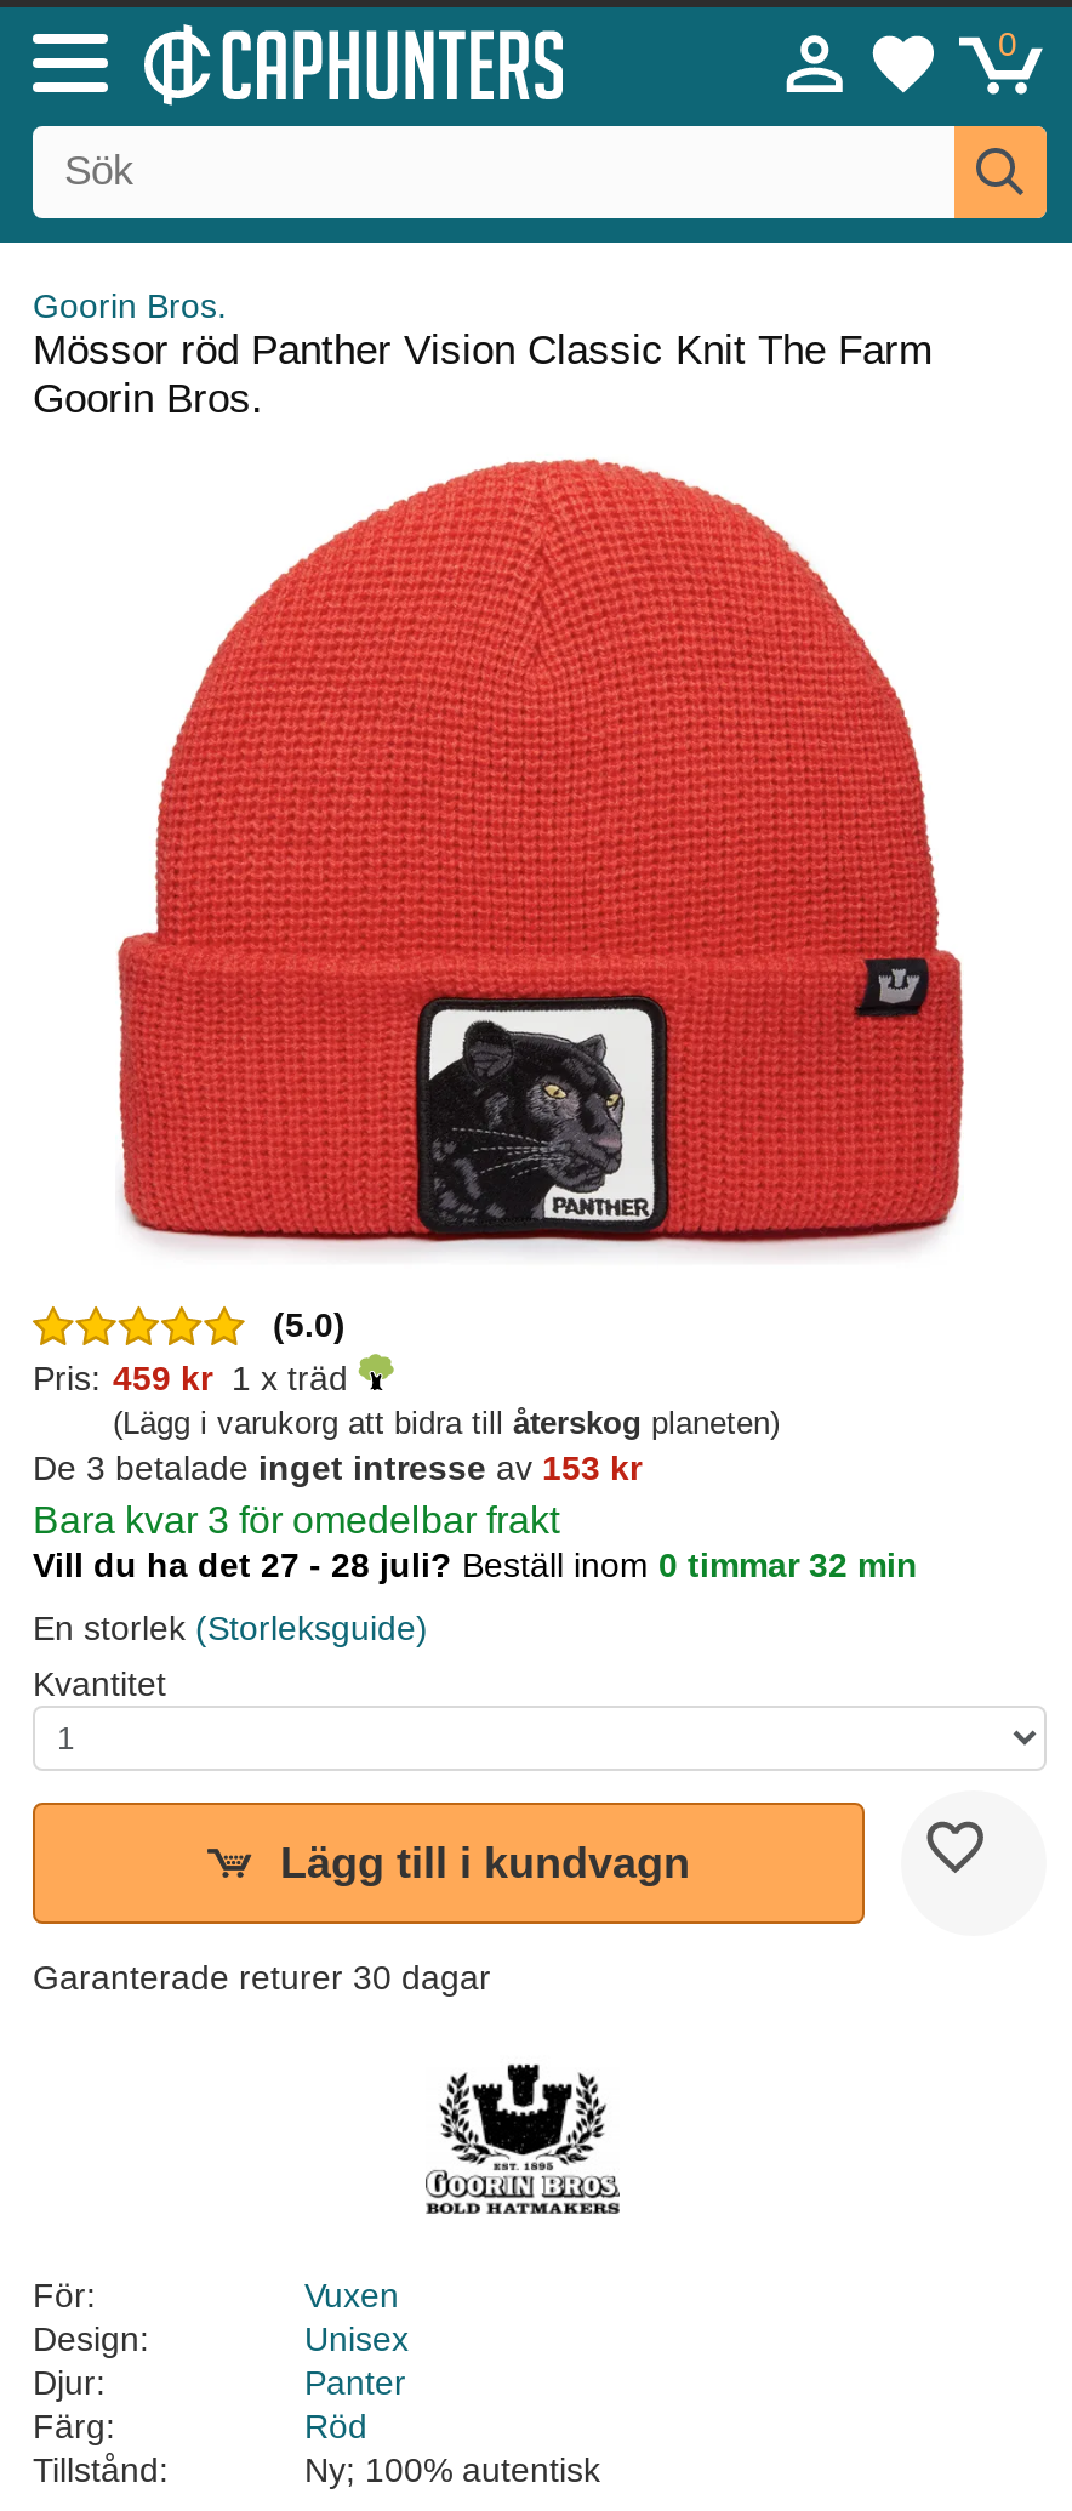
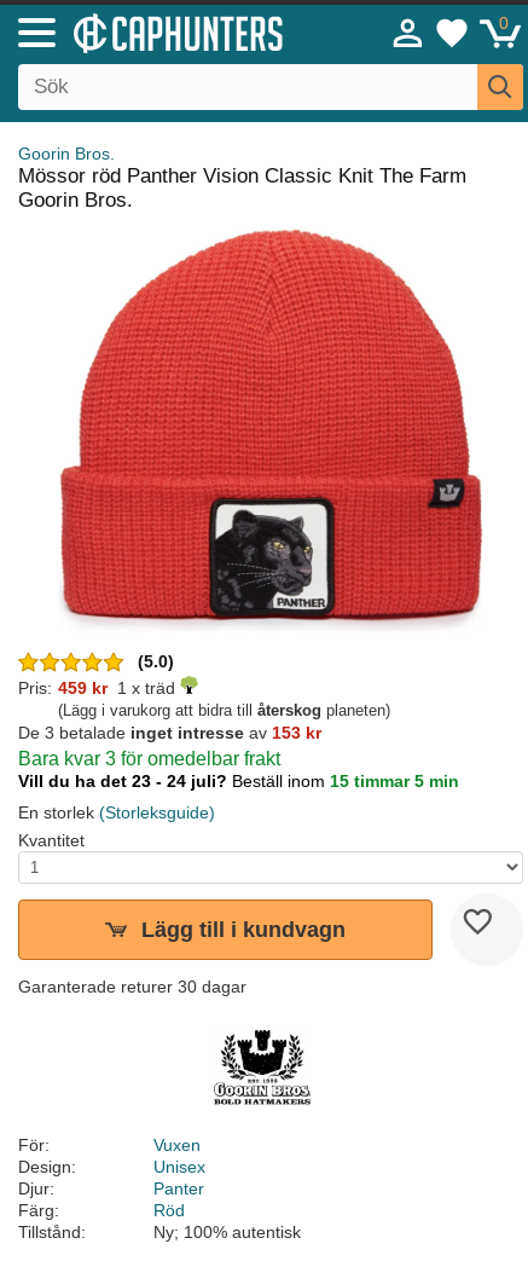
- Vill du ha det 27 - 28 juli? Beställ inom 0 timmar 32 min
+ Vill du ha det 23 - 24 juli? Beställ inom 15 timmar 5 min
